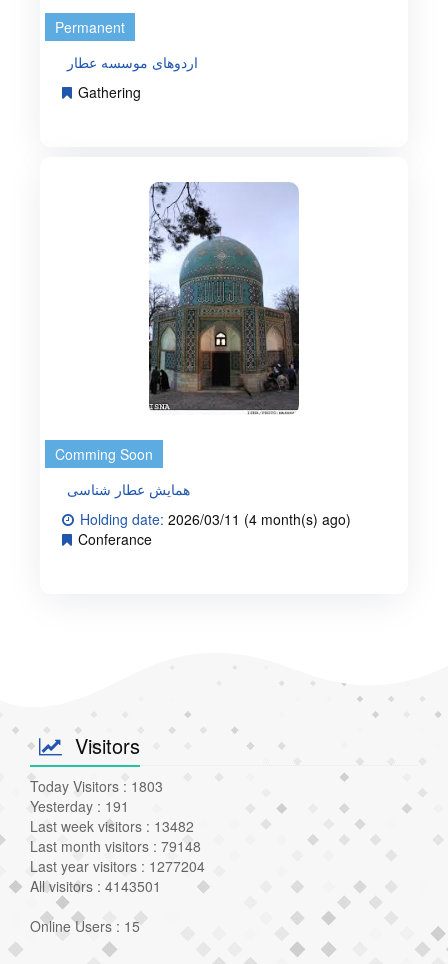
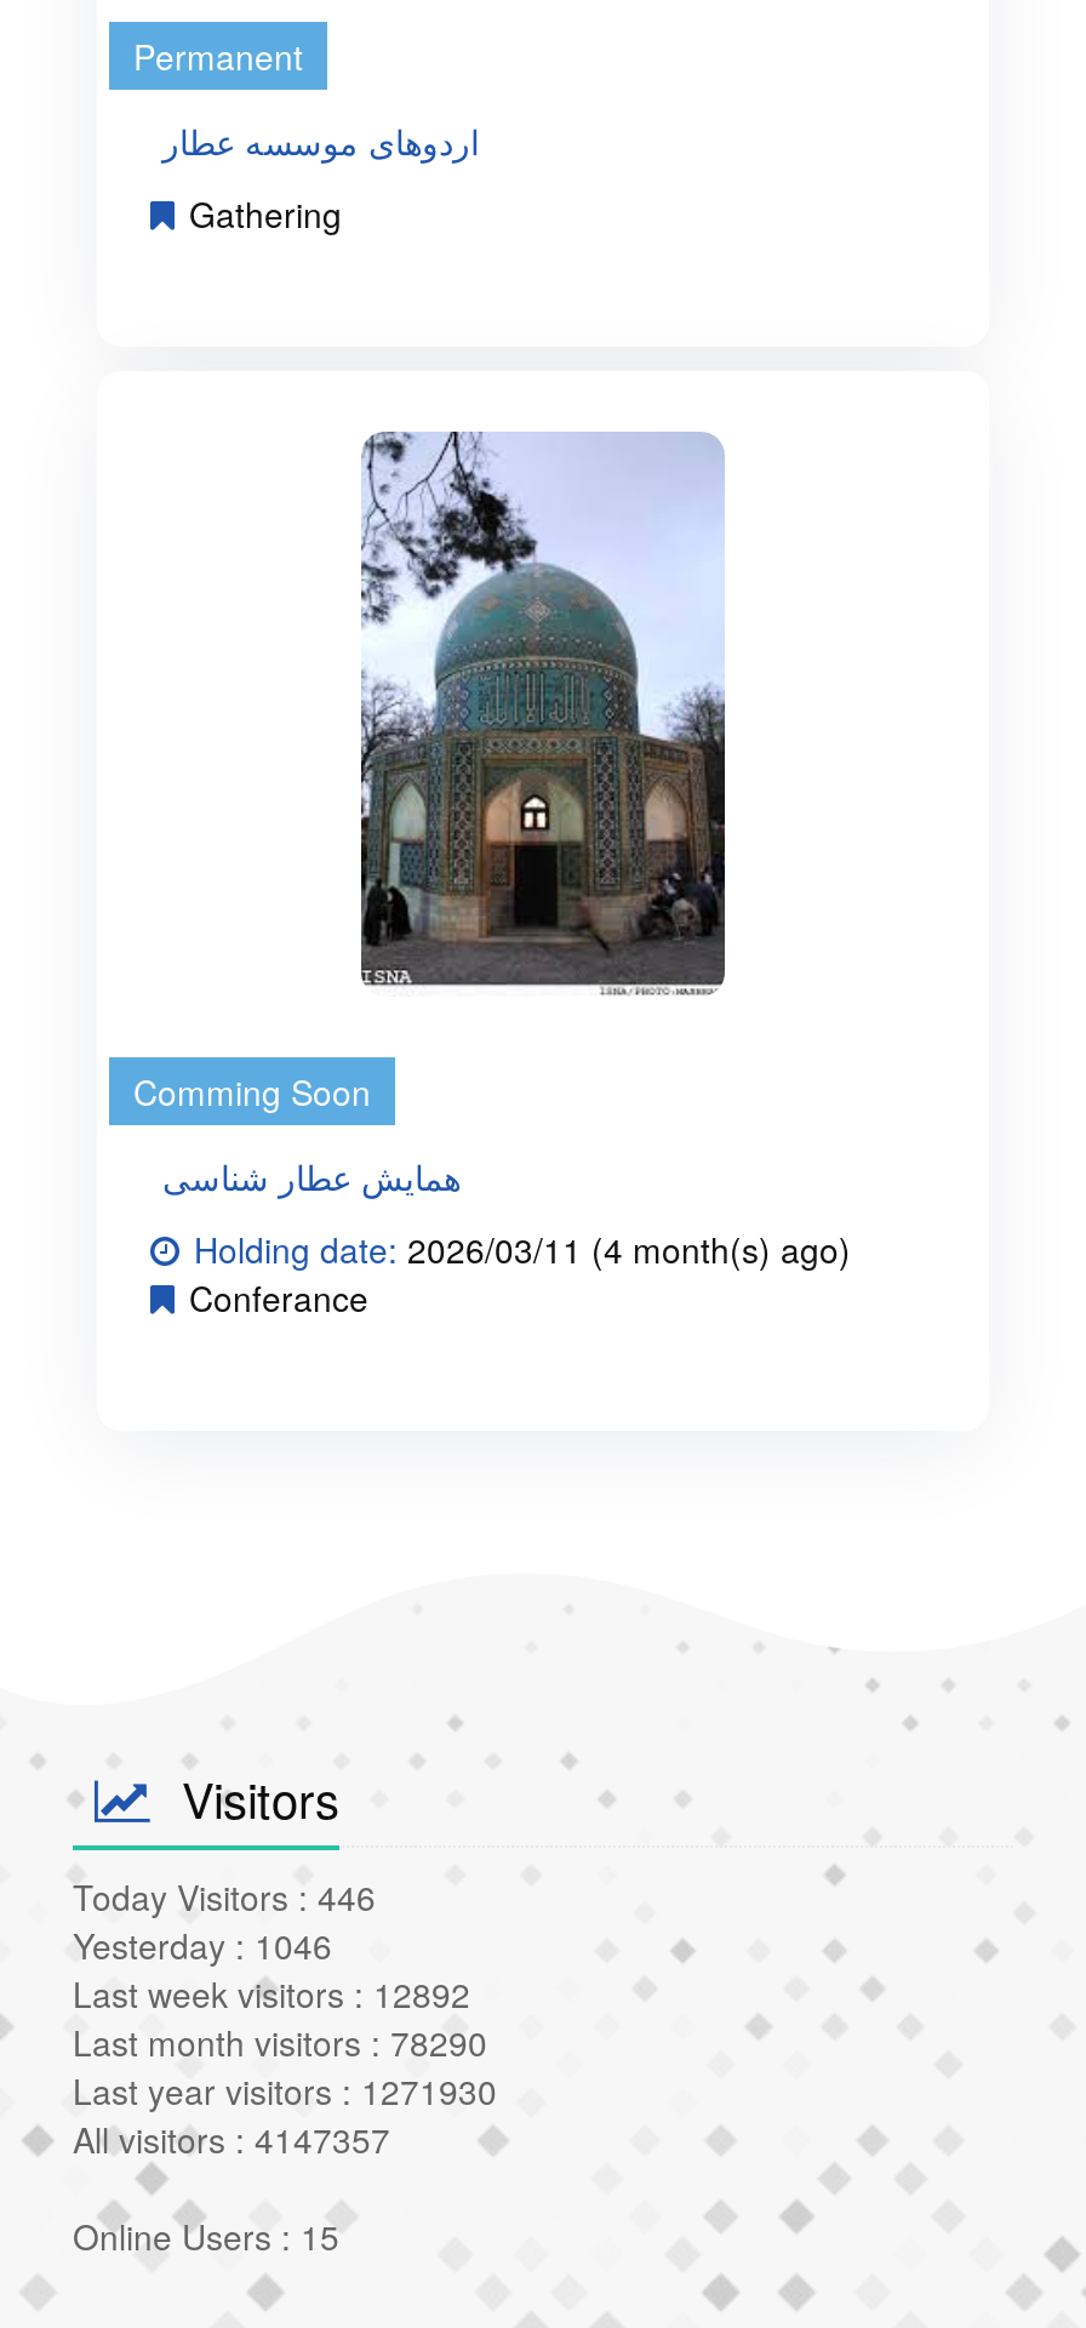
- Today Visitors : 1803
+ Today Visitors : 446

- Yesterday : 191
+ Yesterday : 1046

- Last week visitors : 13482
+ Last week visitors : 12892

- Last month visitors : 79148
+ Last month visitors : 78290

- Last year visitors : 1277204
+ Last year visitors : 1271930

- All visitors : 4143501
+ All visitors : 4147357
